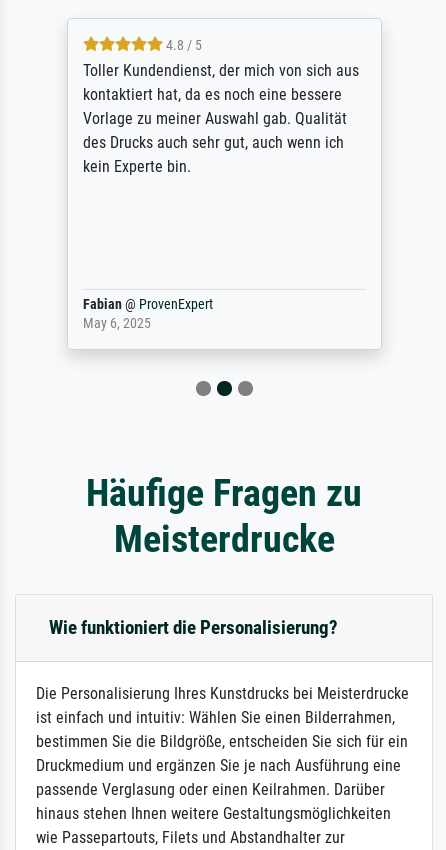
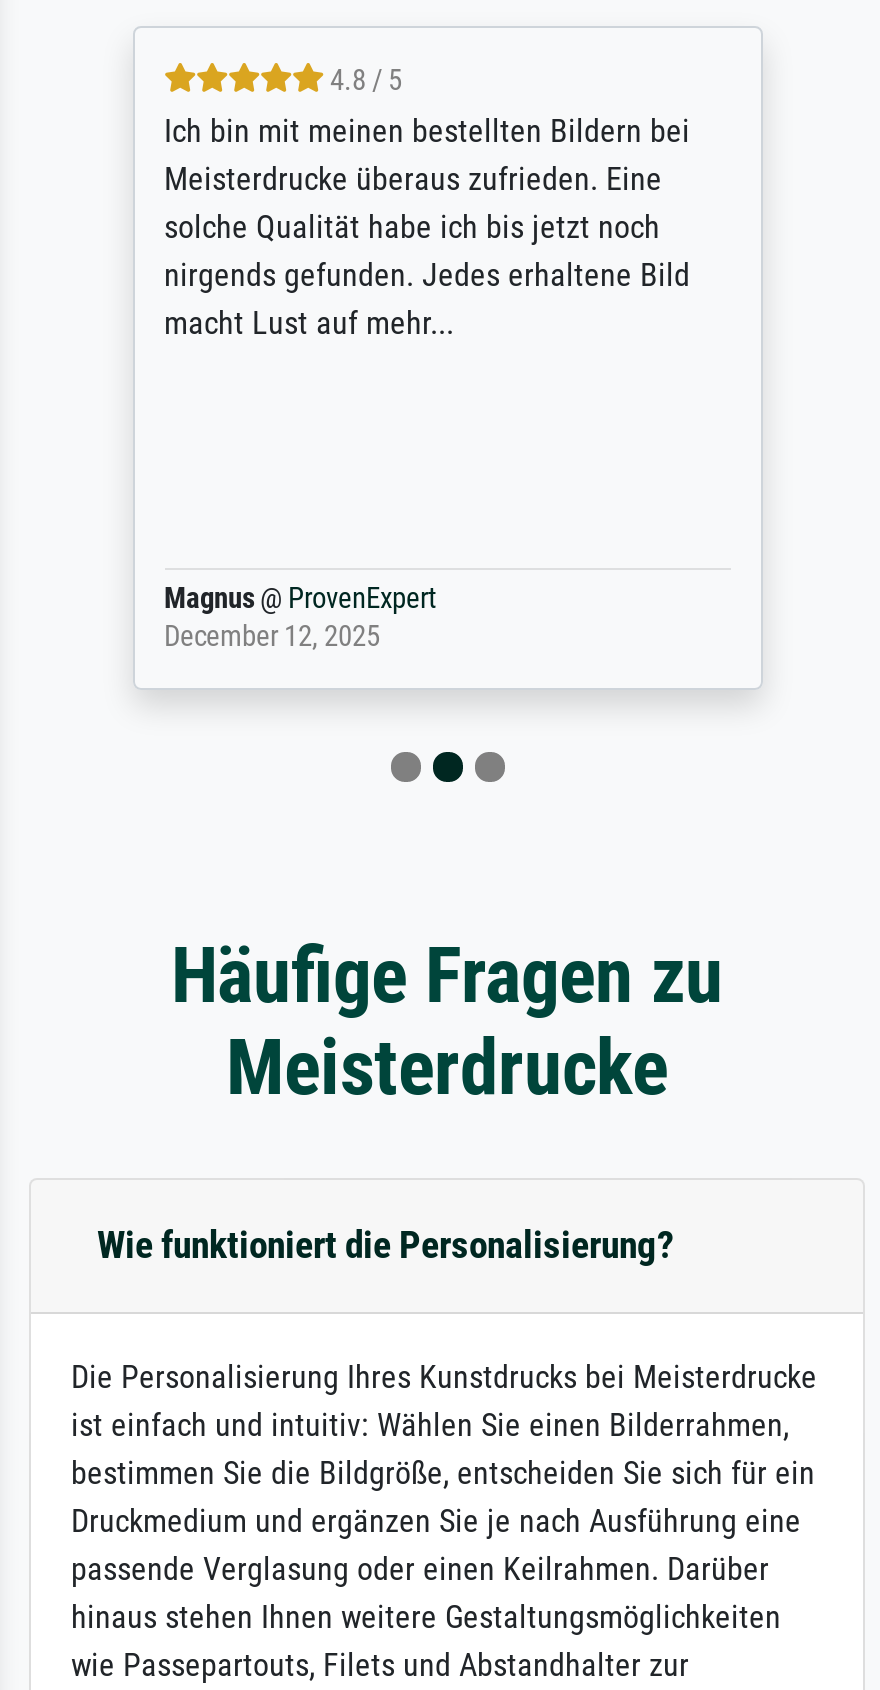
- Toller Kundendienst, der mich von sich aus
- kontaktiert hat, da es noch eine bessere
- Vorlage zu meiner Auswahl gab. Qualität
- des Drucks auch sehr gut, auch wenn ich
- kein Experte bin.
+ Ich bin mit meinen bestellten Bildern bei
+ Meisterdrucke überaus zufrieden. Eine
+ solche Qualität habe ich bis jetzt noch
+ nirgends gefunden. Jedes erhaltene Bild
+ macht Lust auf mehr...

- Fabian @ ProvenExpert
- May 6, 2025
+ Magnus @ ProvenExpert
+ December 12, 2025
